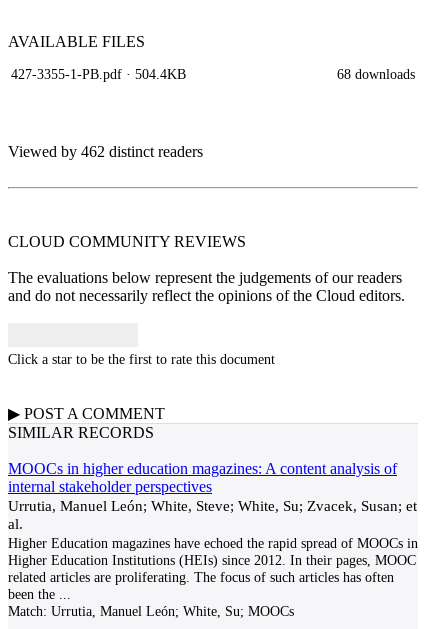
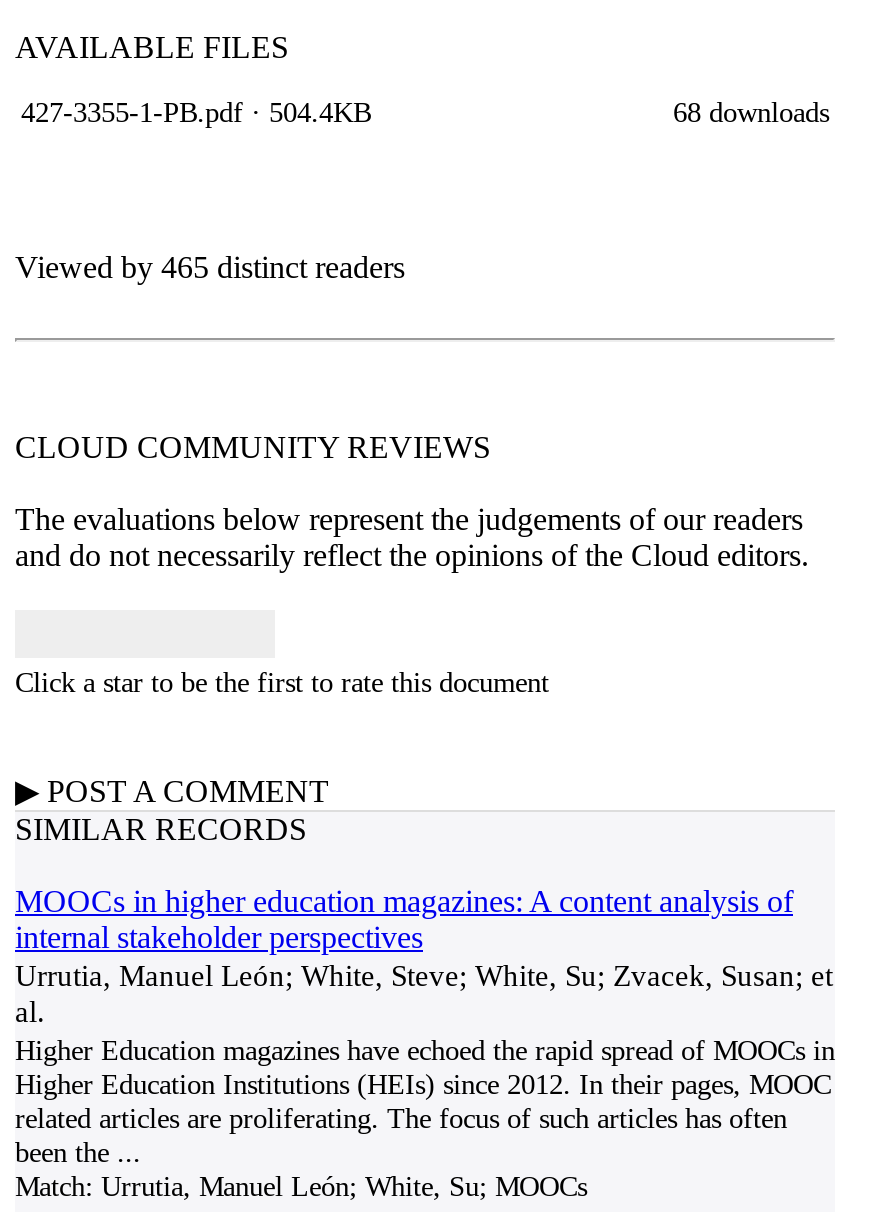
- Viewed by 462 distinct readers
+ Viewed by 465 distinct readers
